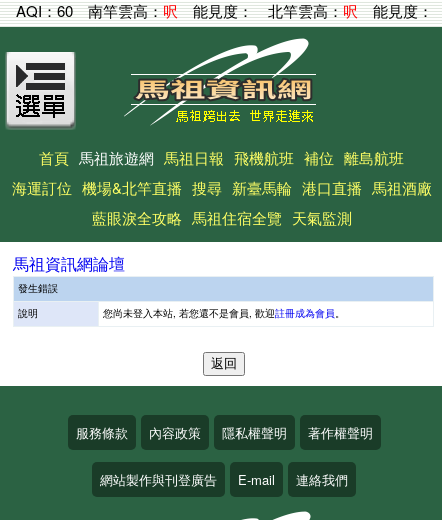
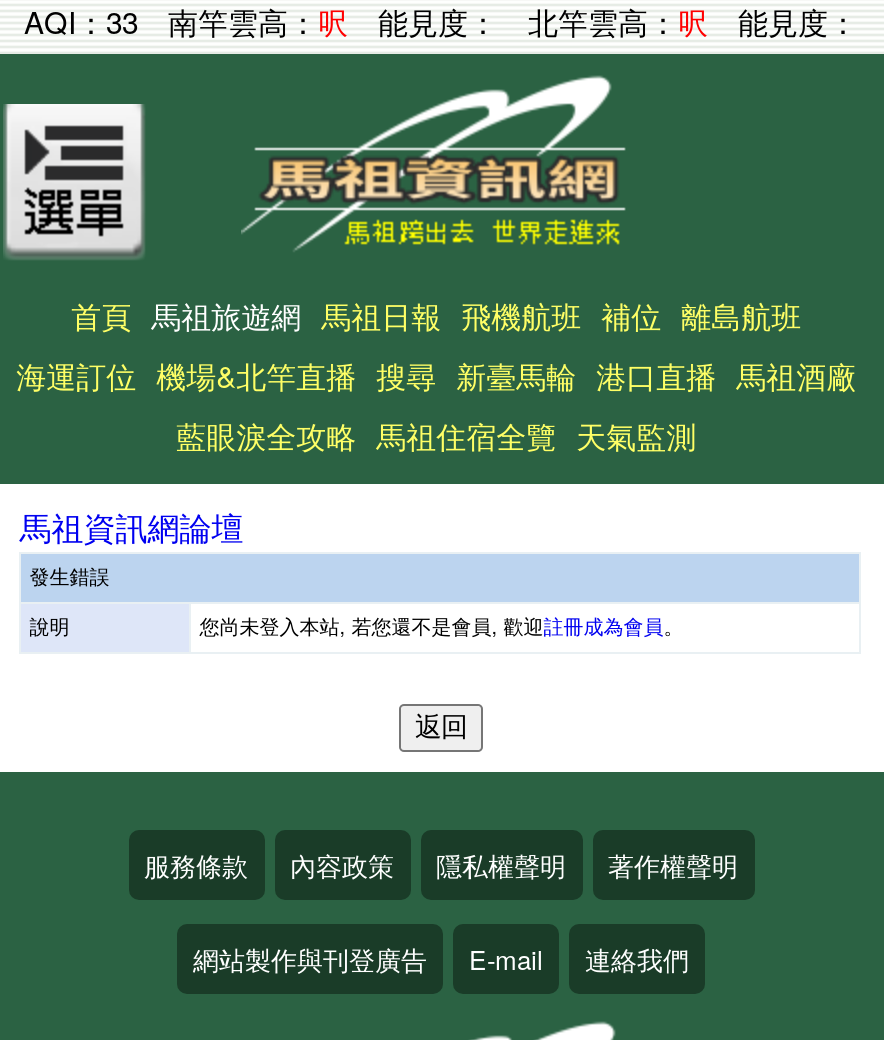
- AQI：60 南竿雲高：呎能見度：北竿雲高：呎能見度：
+ AQI：33 南竿雲高：呎能見度：北竿雲高：呎能見度：
